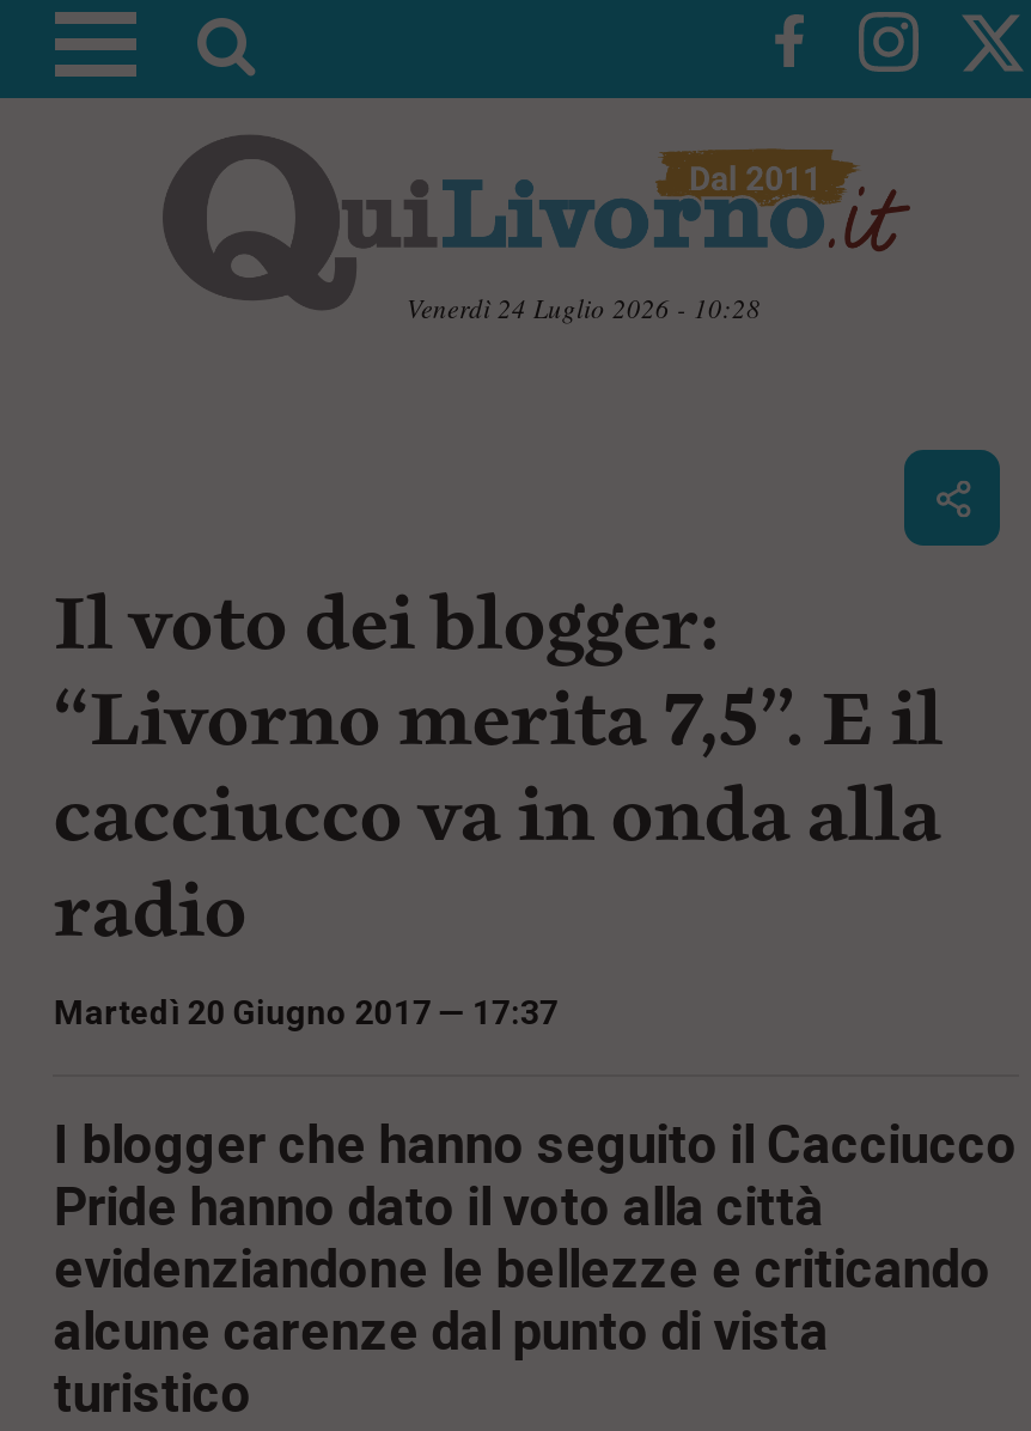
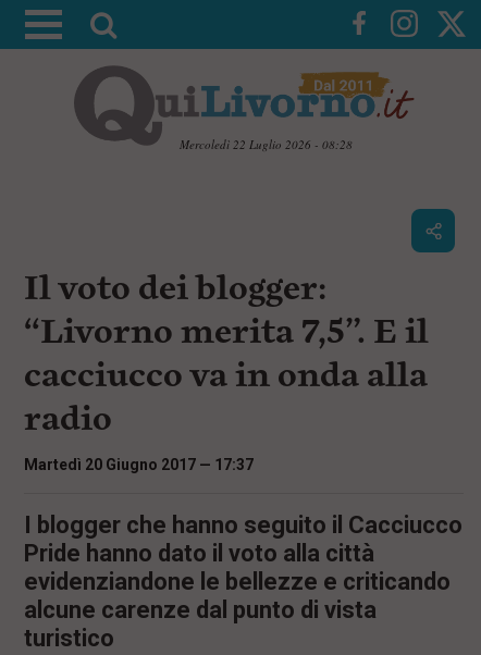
- Venerdì 24 Luglio 2026 - 10:28
+ Mercoledì 22 Luglio 2026 - 08:28
